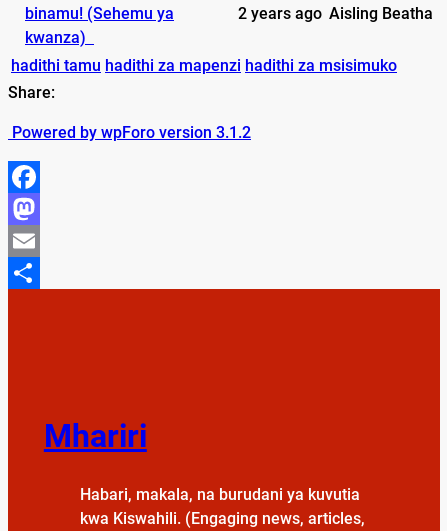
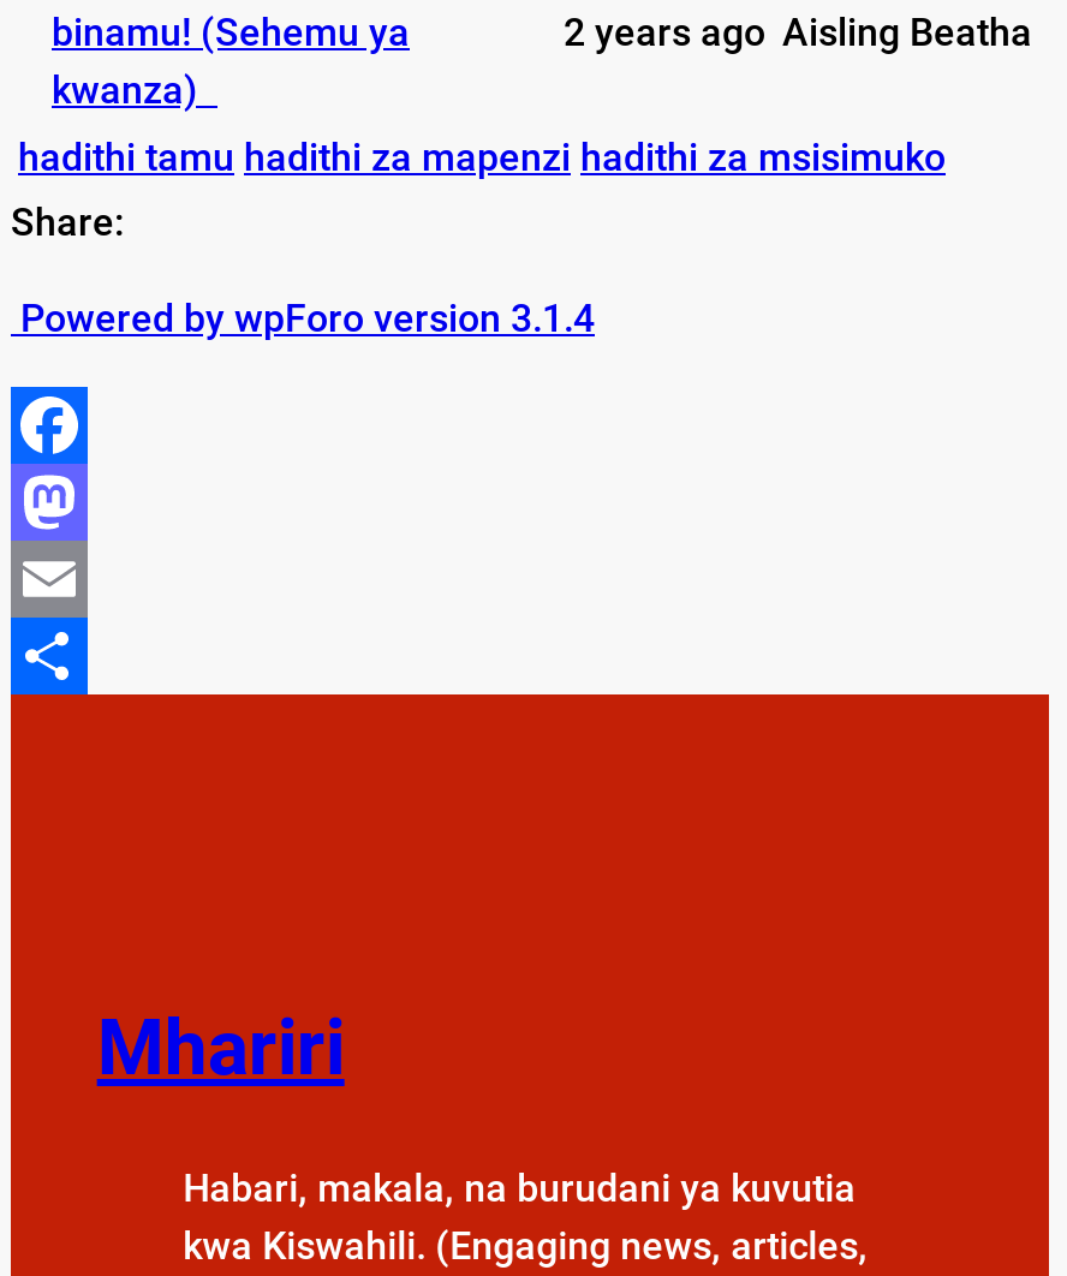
- Powered by wpForo version 3.1.2
+ Powered by wpForo version 3.1.4
